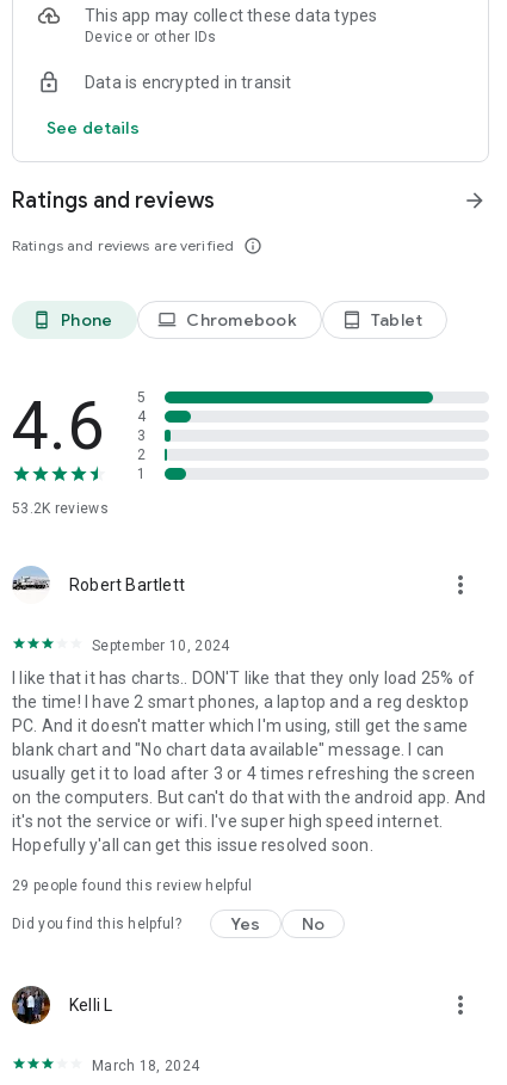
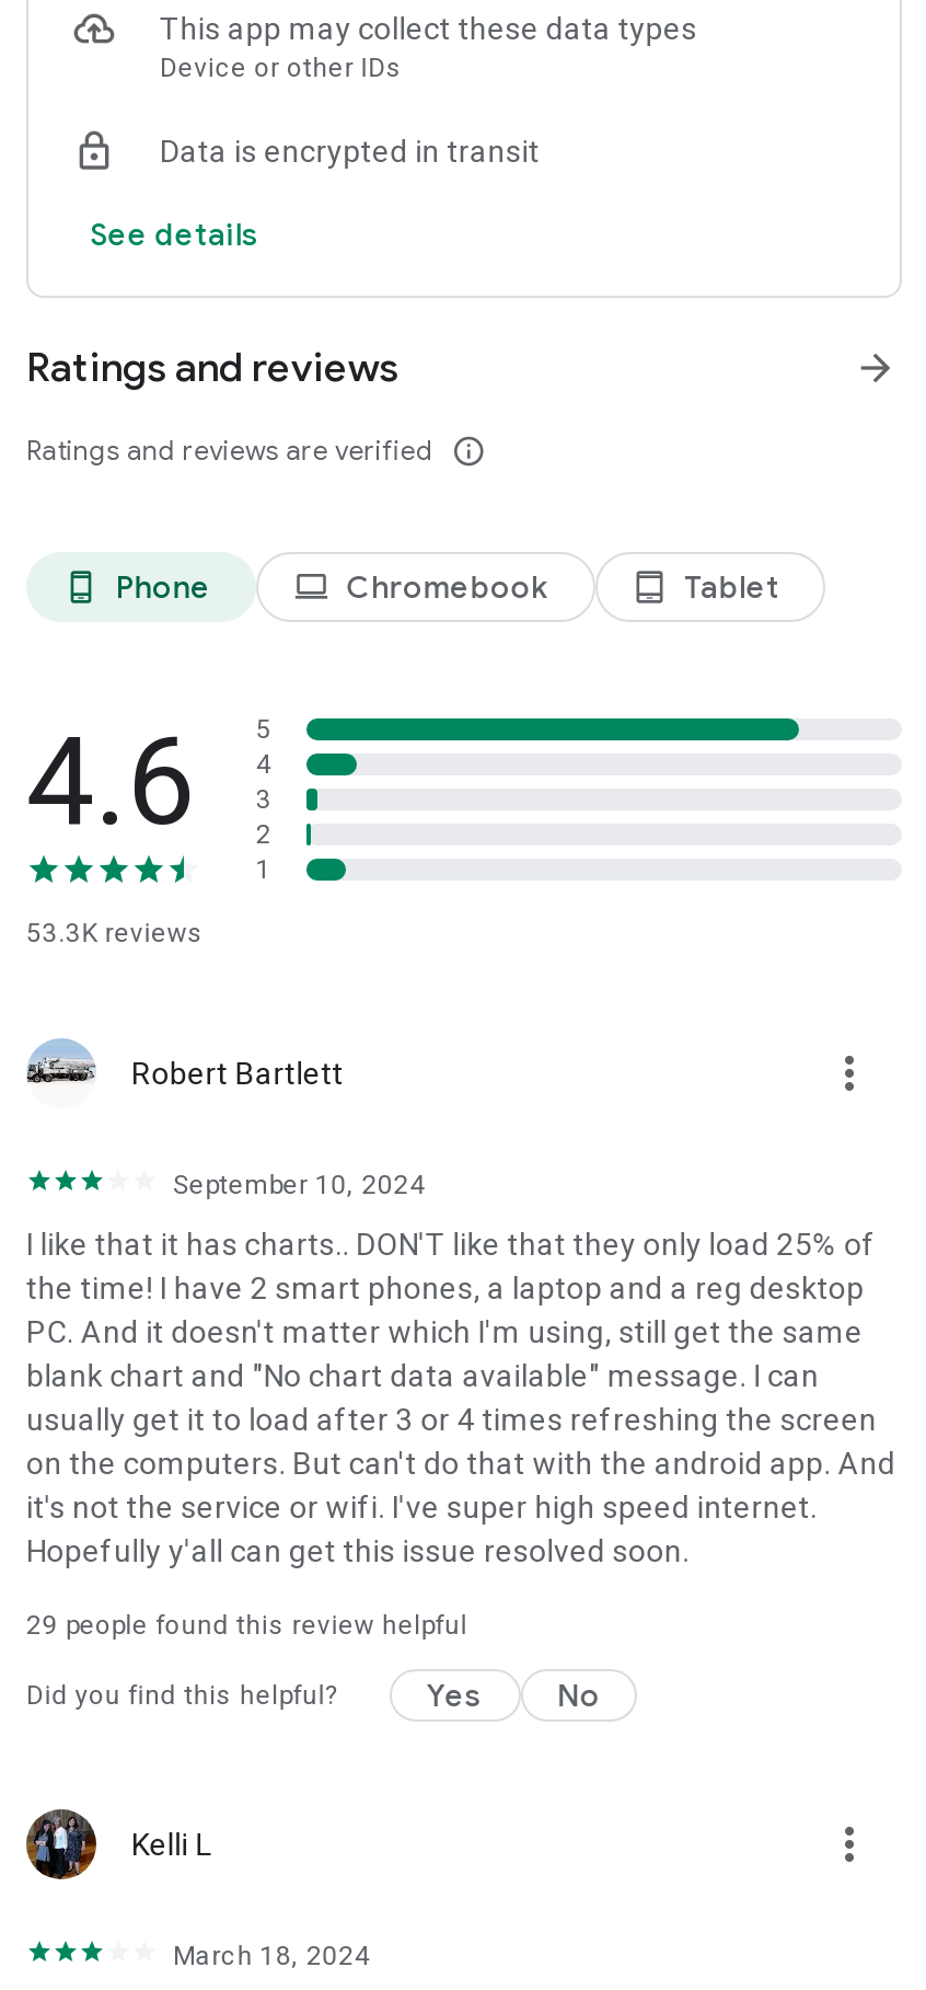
- 53.2K reviews
+ 53.3K reviews
